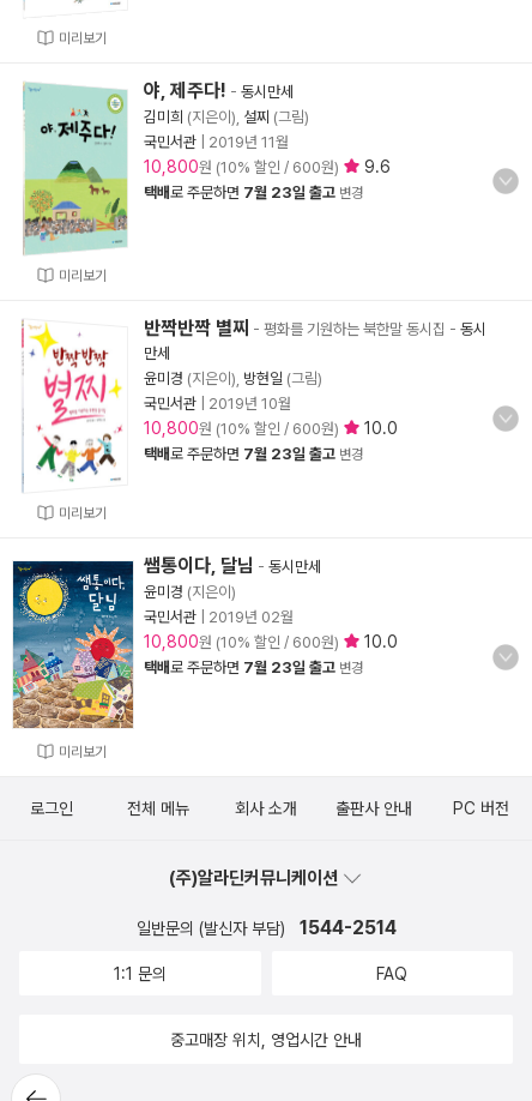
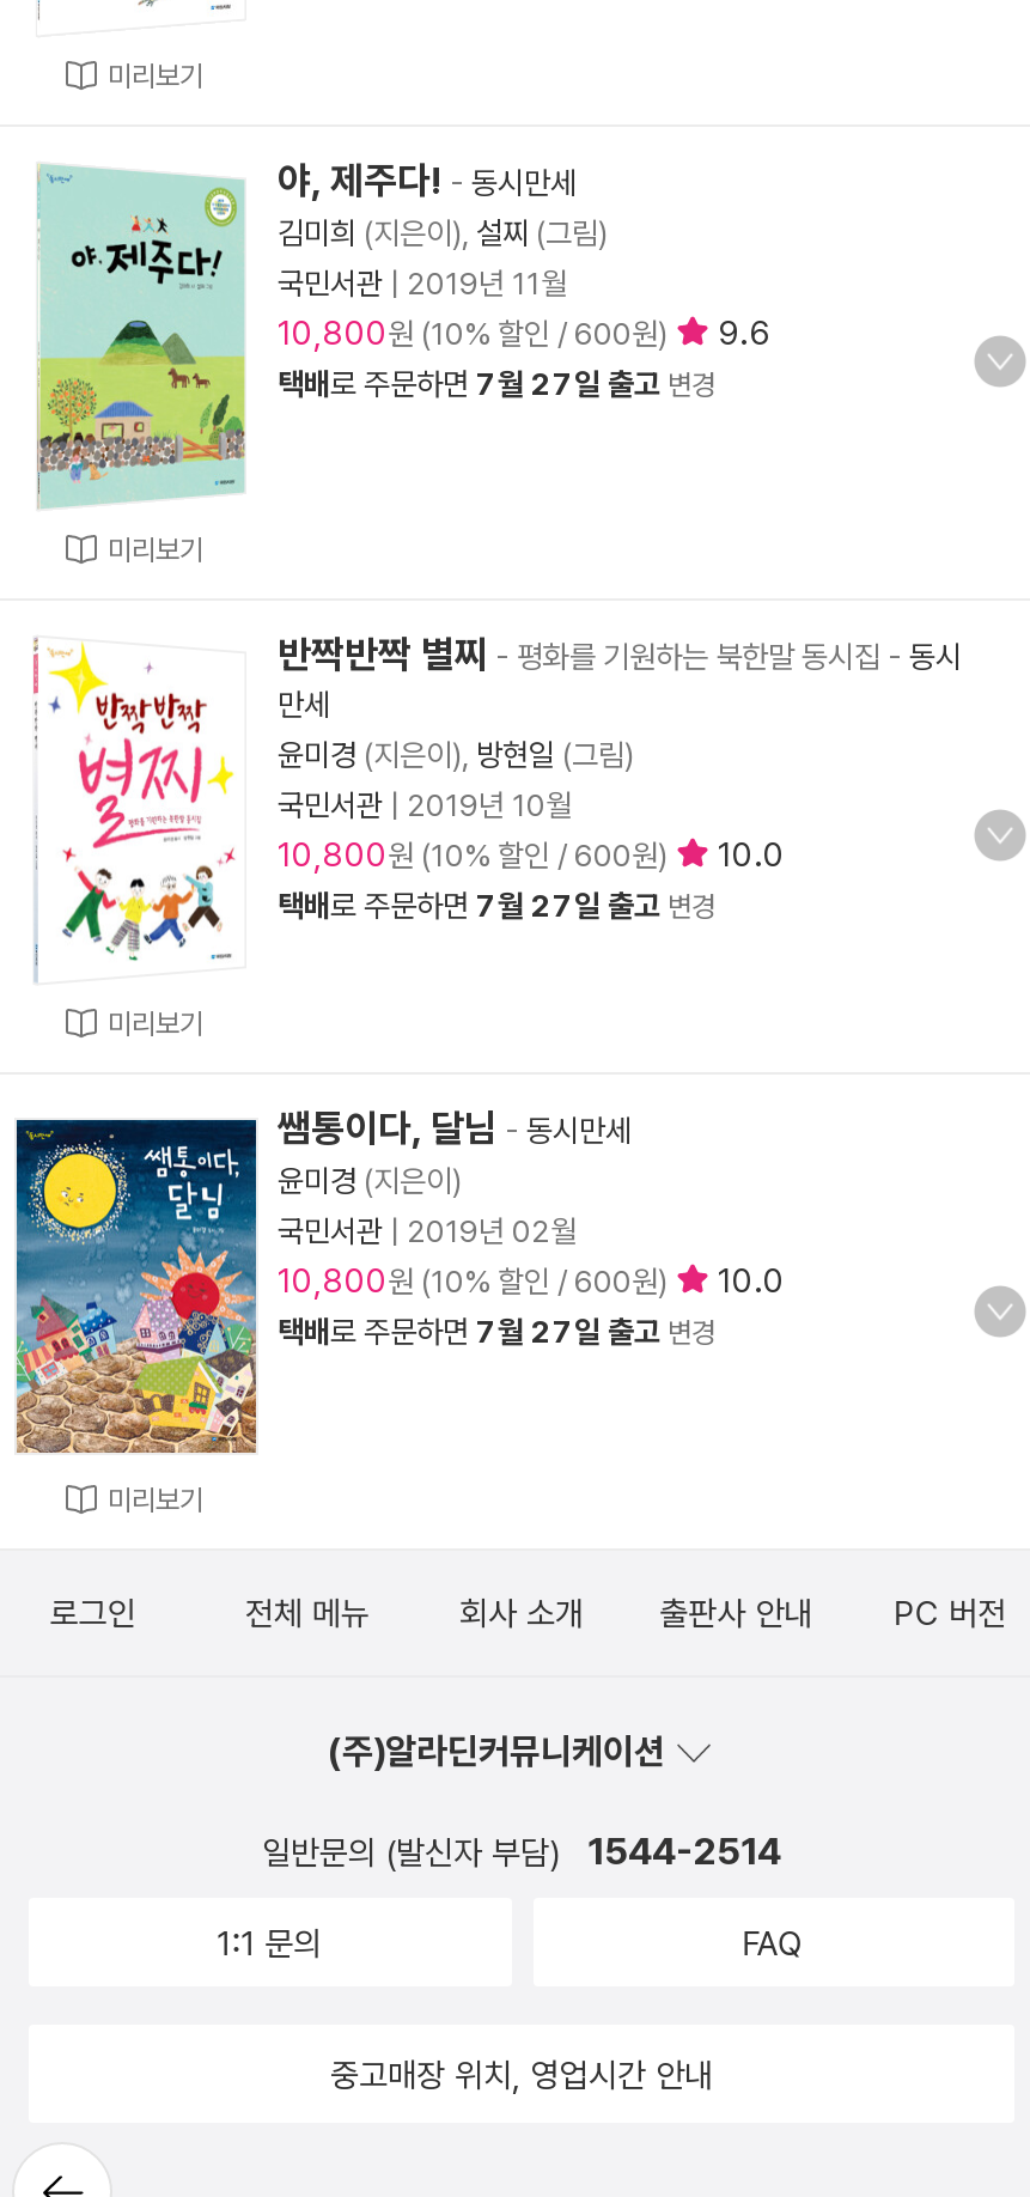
- 택배로 주문하면 7월 23일 출고 변경
+ 택배로 주문하면 7월 27일 출고 변경

- 택배로 주문하면 7월 23일 출고 변경
+ 택배로 주문하면 7월 27일 출고 변경

- 택배로 주문하면 7월 23일 출고 변경
+ 택배로 주문하면 7월 27일 출고 변경
